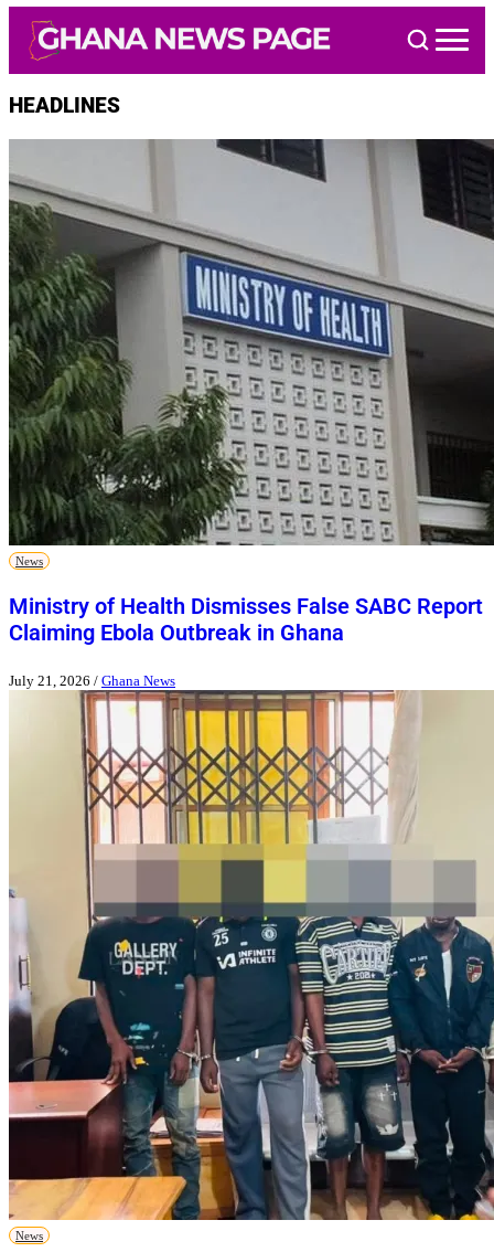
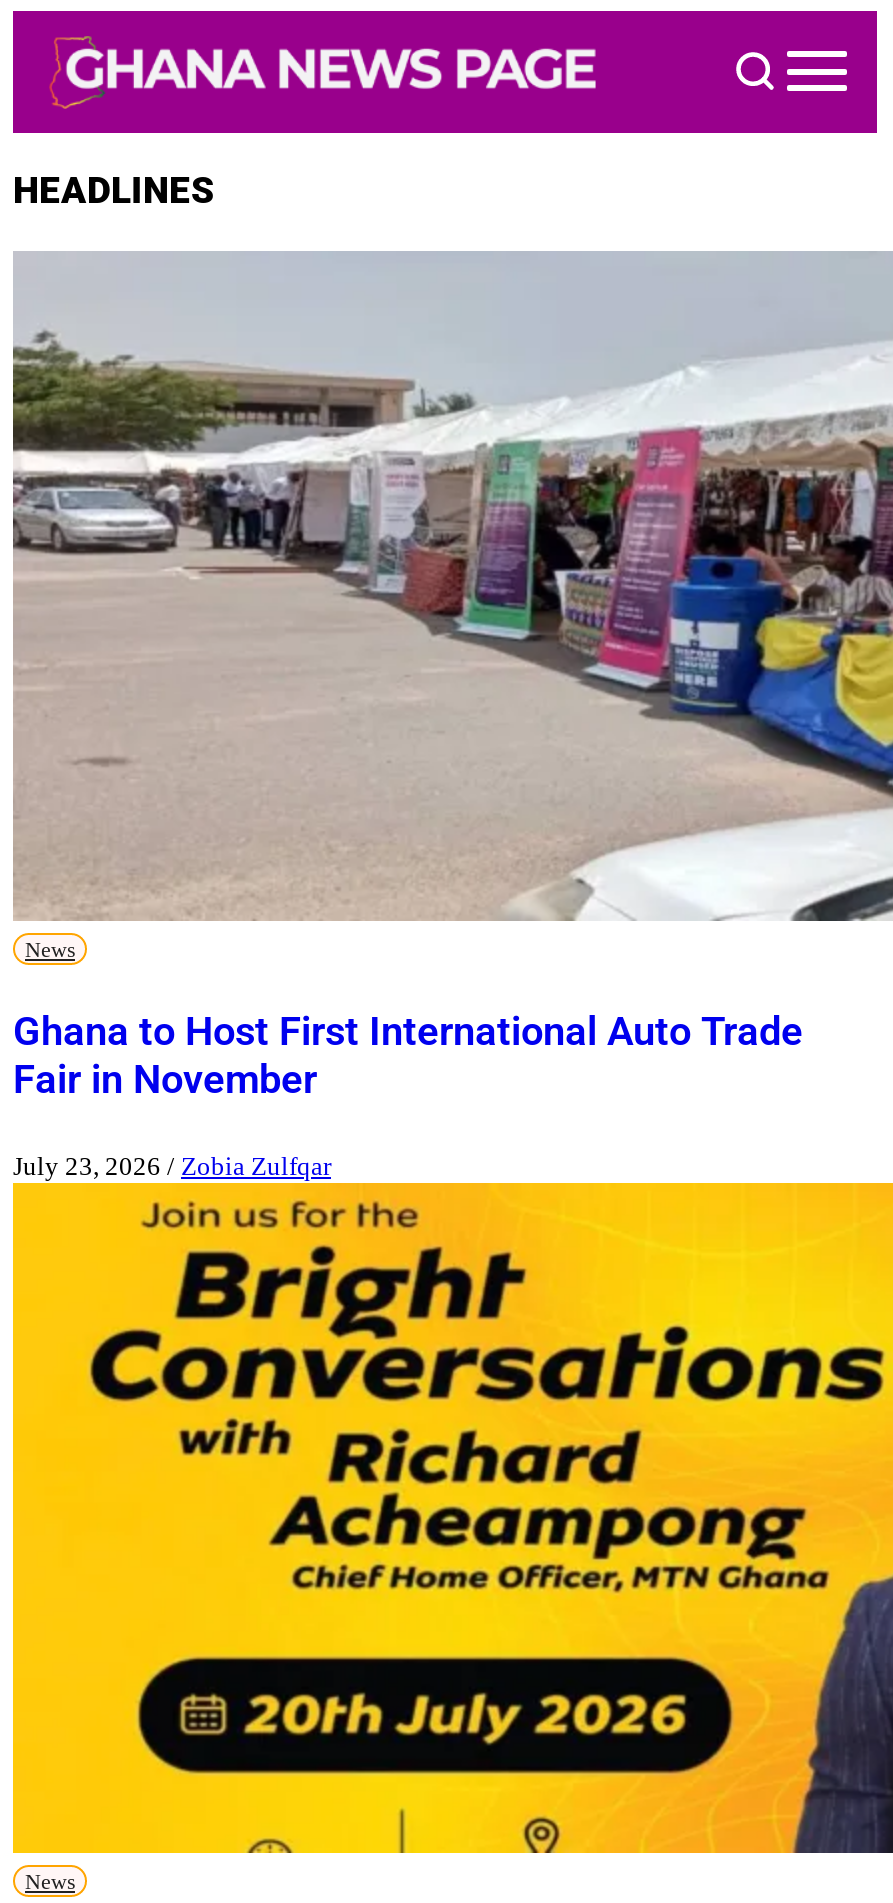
- [image]
+ [image]

- Ministry of Health Dismisses False SABC Report
- Claiming Ebola Outbreak in Ghana
+ Ghana to Host First International Auto Trade
+ Fair in November

- July 21, 2026 / Ghana News
+ July 23, 2026 / Zobia Zulfqar

- [image]
+ [image]
